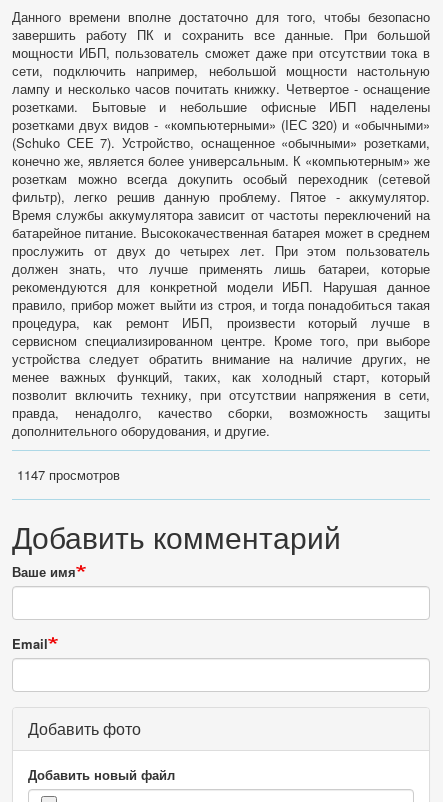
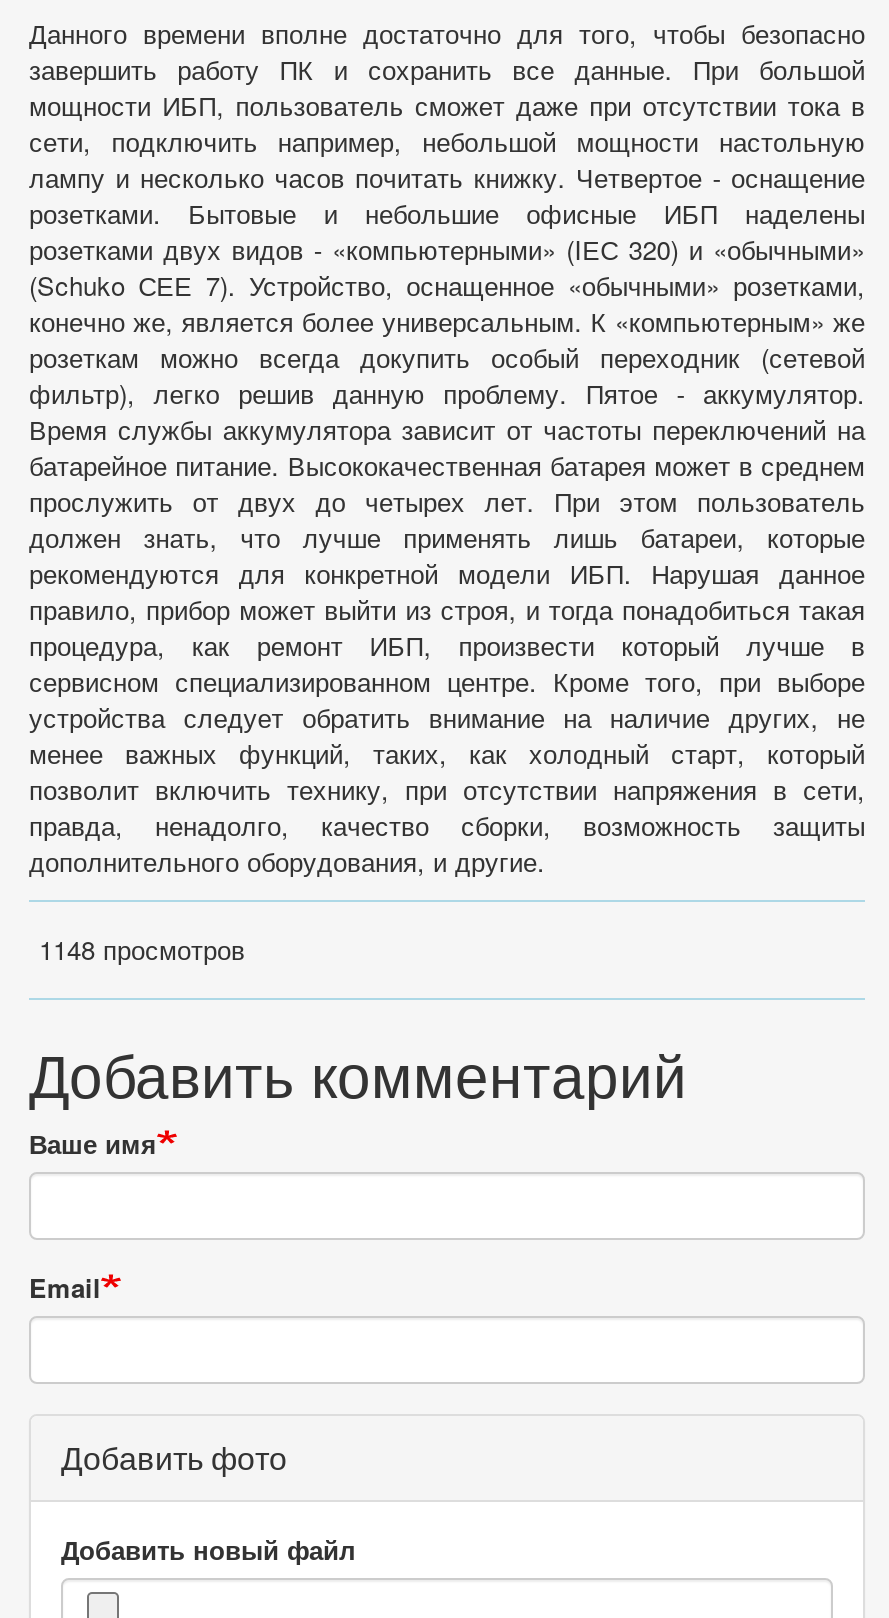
- 1147 просмотров
+ 1148 просмотров
